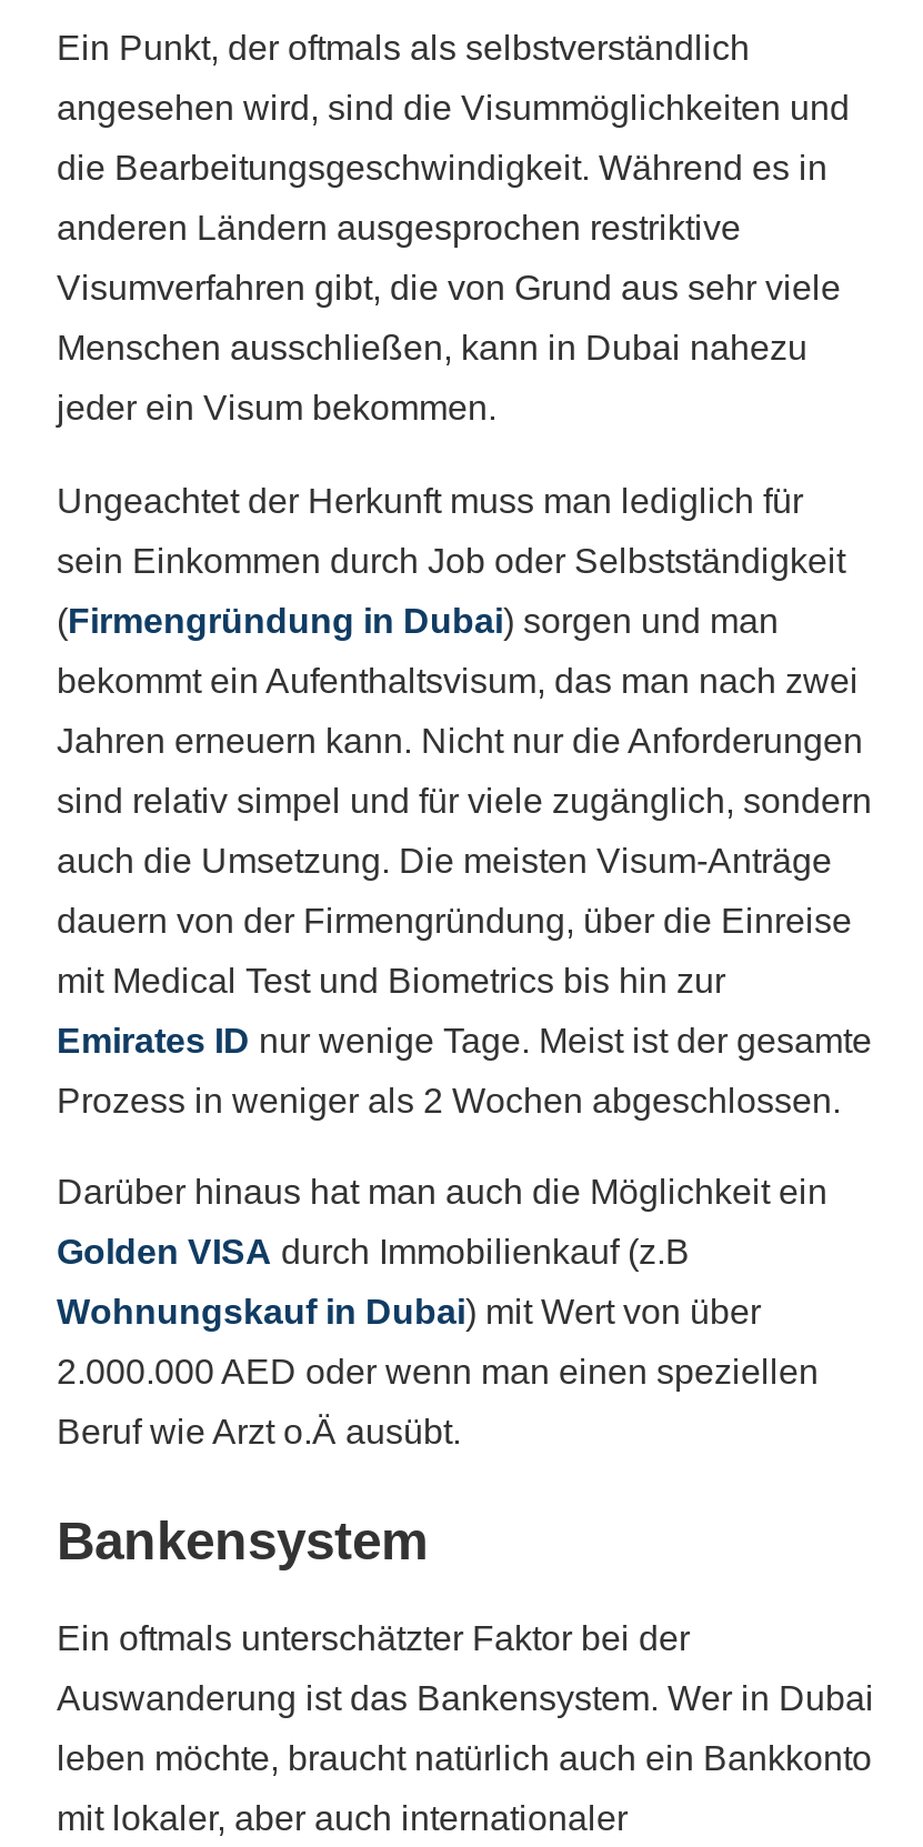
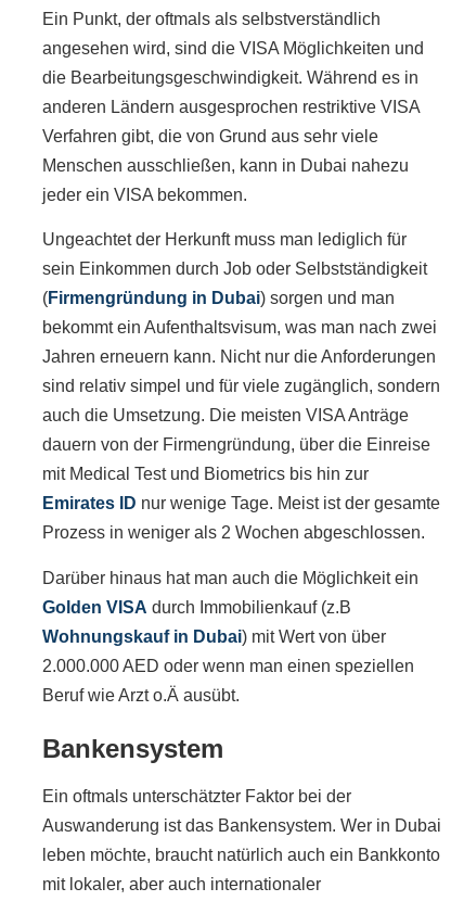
- angesehen wird, sind die Visummöglichkeiten und
+ angesehen wird, sind die VISA Möglichkeiten und

- anderen Ländern ausgesprochen restriktive
+ anderen Ländern ausgesprochen restriktive VISA

- Visumverfahren gibt, die von Grund aus sehr viele
+ Verfahren gibt, die von Grund aus sehr viele

- jeder ein Visum bekommen.
+ jeder ein VISA bekommen.

- bekommt ein Aufenthaltsvisum, das man nach zwei
+ bekommt ein Aufenthaltsvisum, was man nach zwei

- auch die Umsetzung. Die meisten Visum-Anträge
+ auch die Umsetzung. Die meisten VISA Anträge
